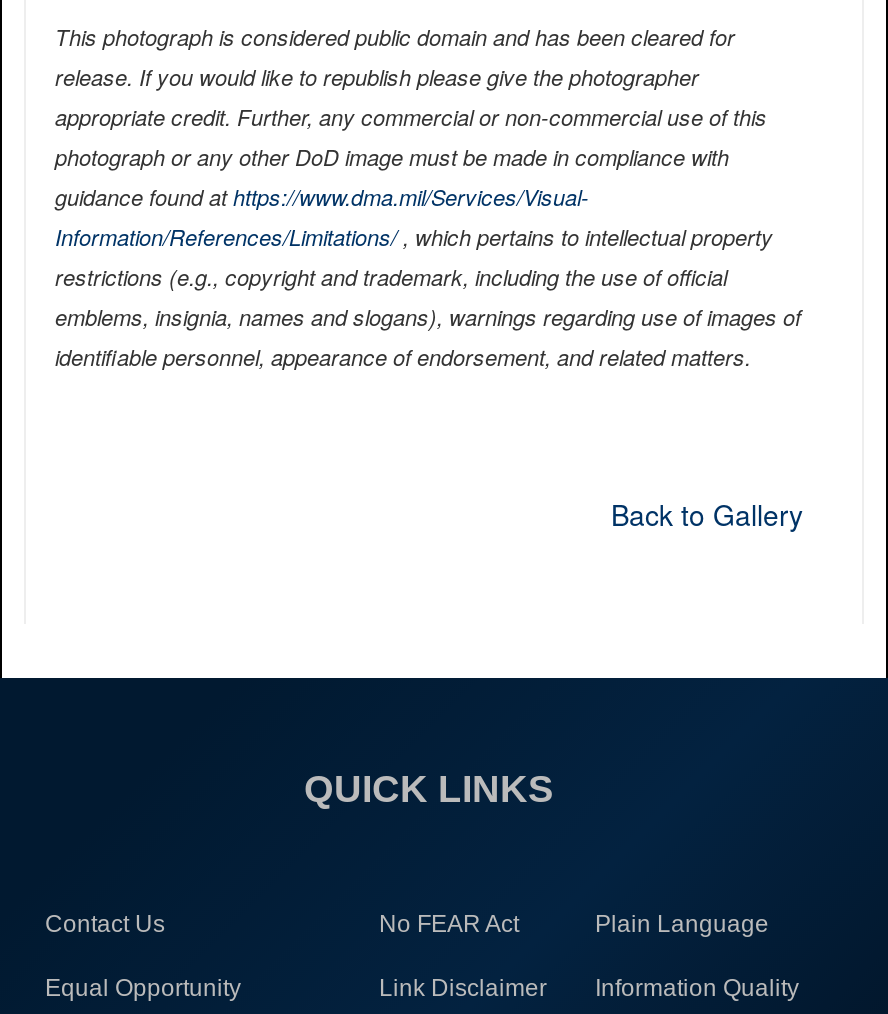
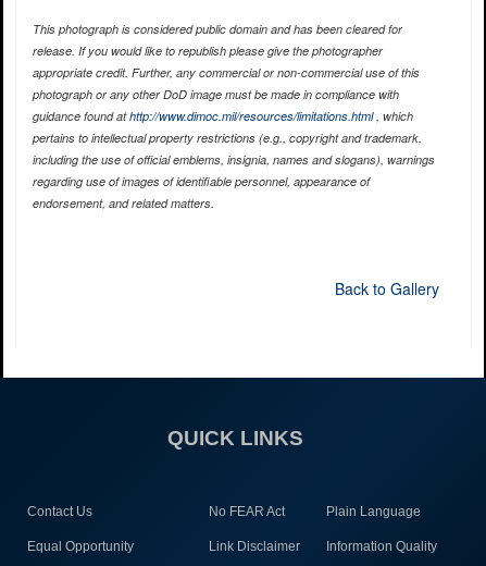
- guidance found athttps://www.dma.mil/Services/Visual-
- Information/References/Limitations/, which pertains to intellectual property
- restrictions (e.g., copyright and trademark, including the use of official
- emblems, insignia, names and slogans), warnings regarding use of images of
- identifiable personnel, appearance of endorsement, and related matters.
+ guidance found athttp://www.dimoc.mil/resources/limitations.html, which
+ pertains to intellectual property restrictions (e.g., copyright and trademark,
+ including the use of official emblems, insignia, names and slogans), warnings
+ regarding use of images of identifiable personnel, appearance of
+ endorsement, and related matters.
